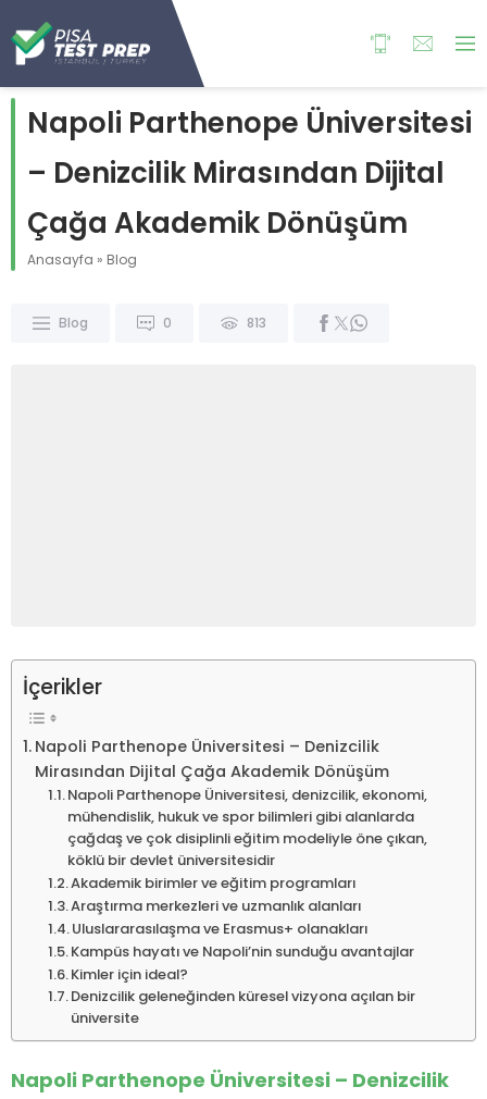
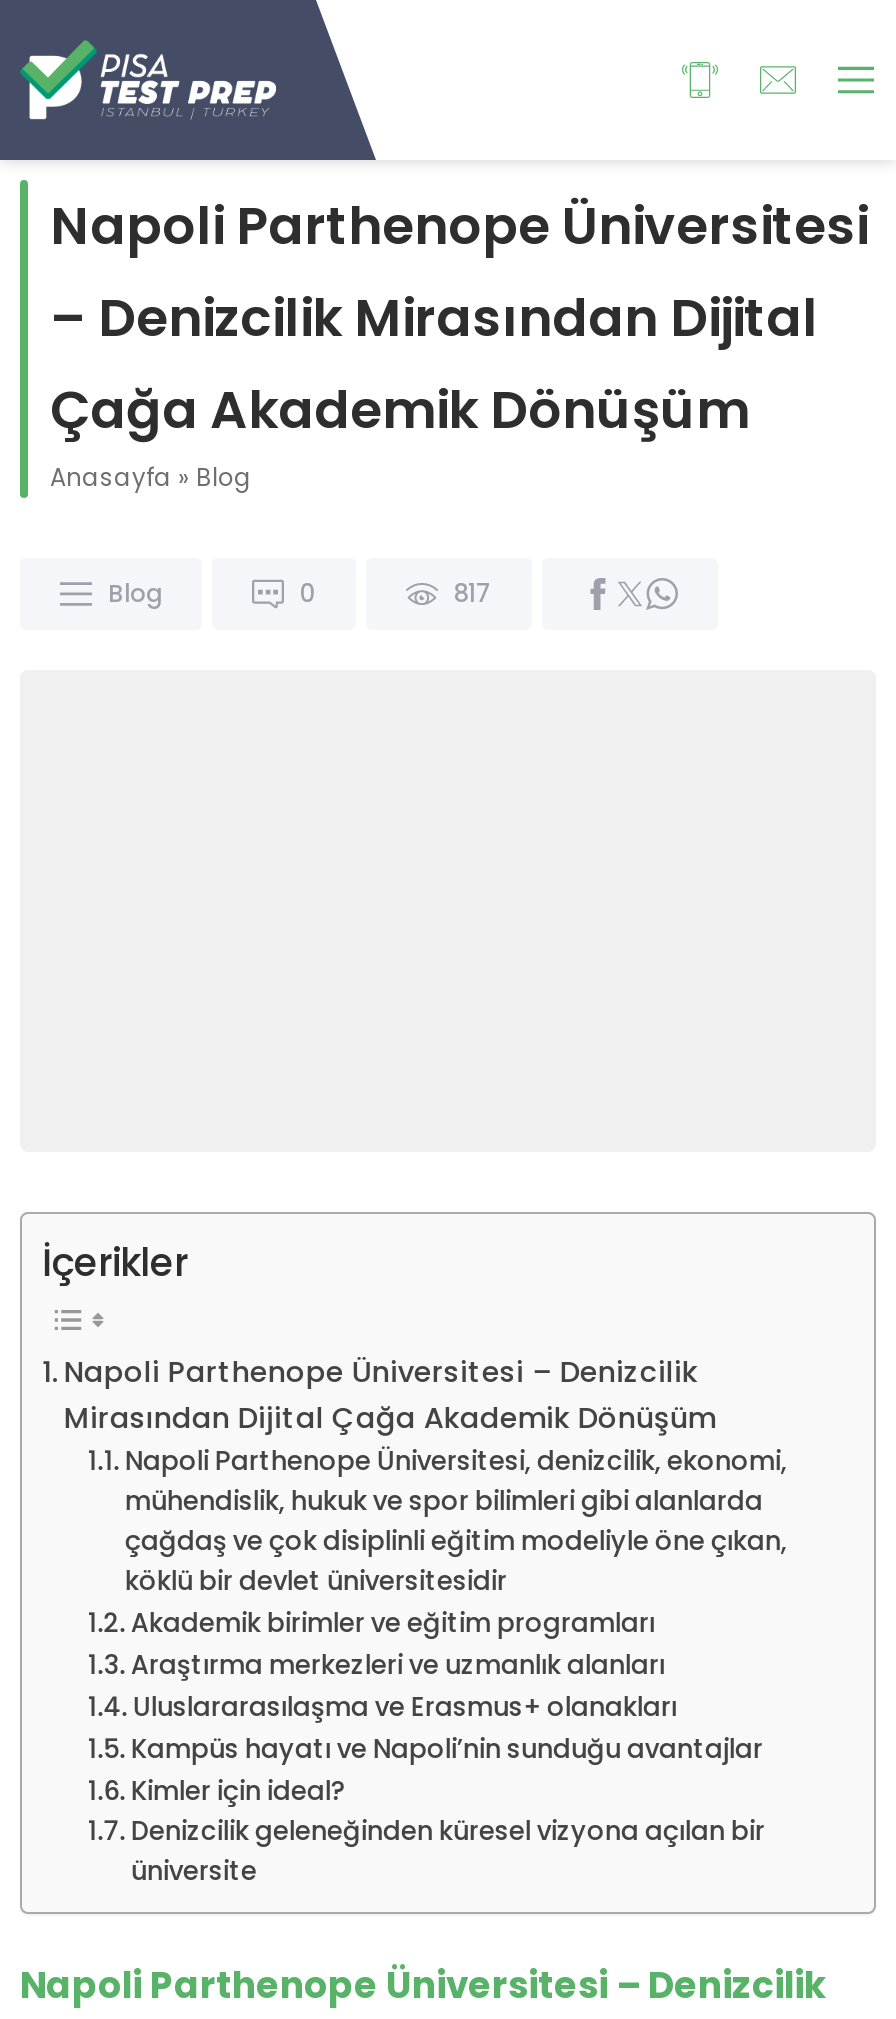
- 813
+ 817
